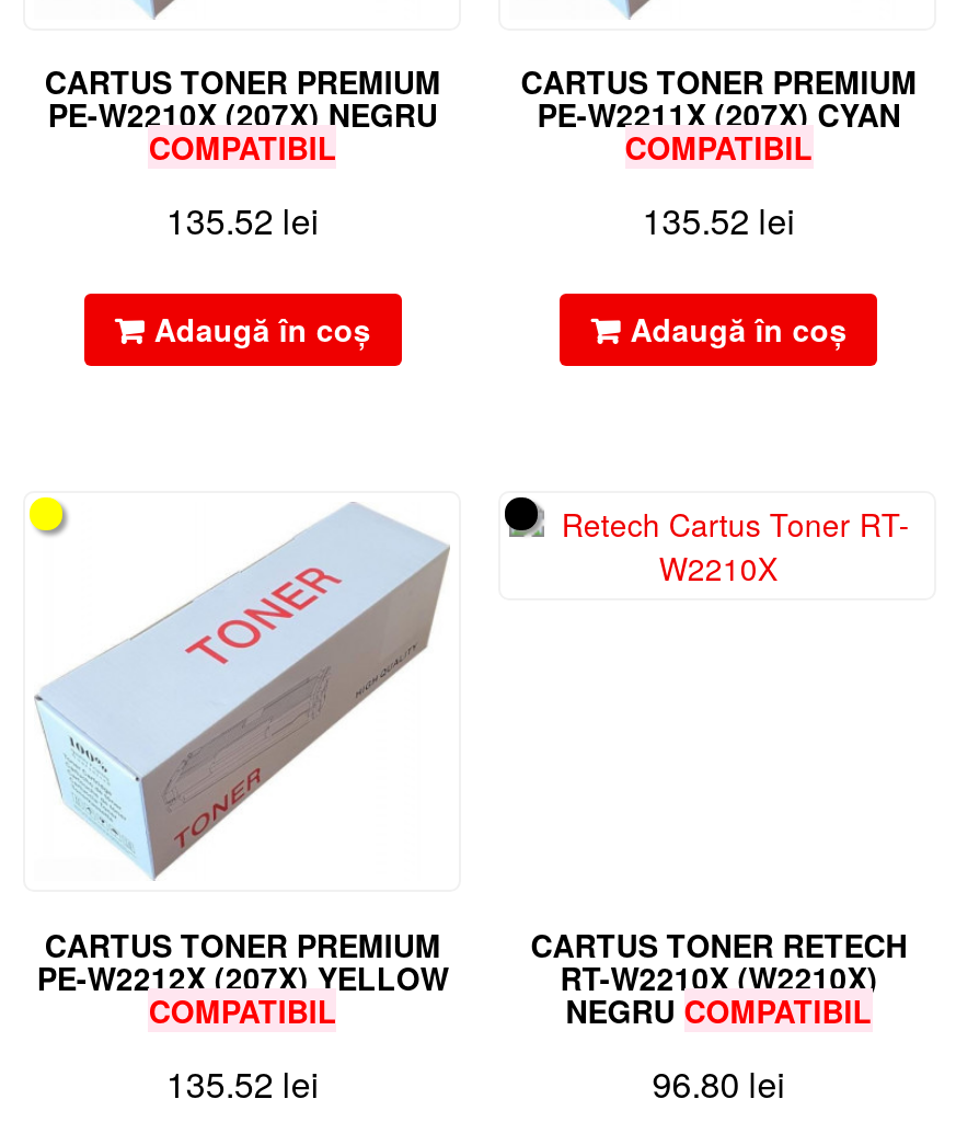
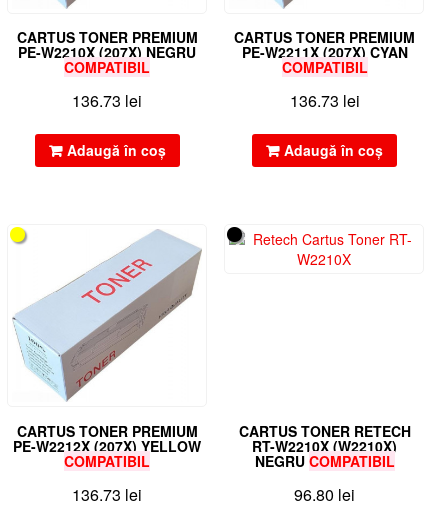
- 135.52 lei
+ 136.73 lei

- 135.52 lei
+ 136.73 lei

- 135.52 lei
+ 136.73 lei
